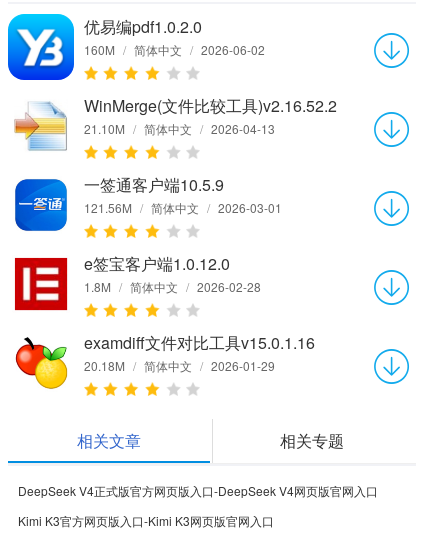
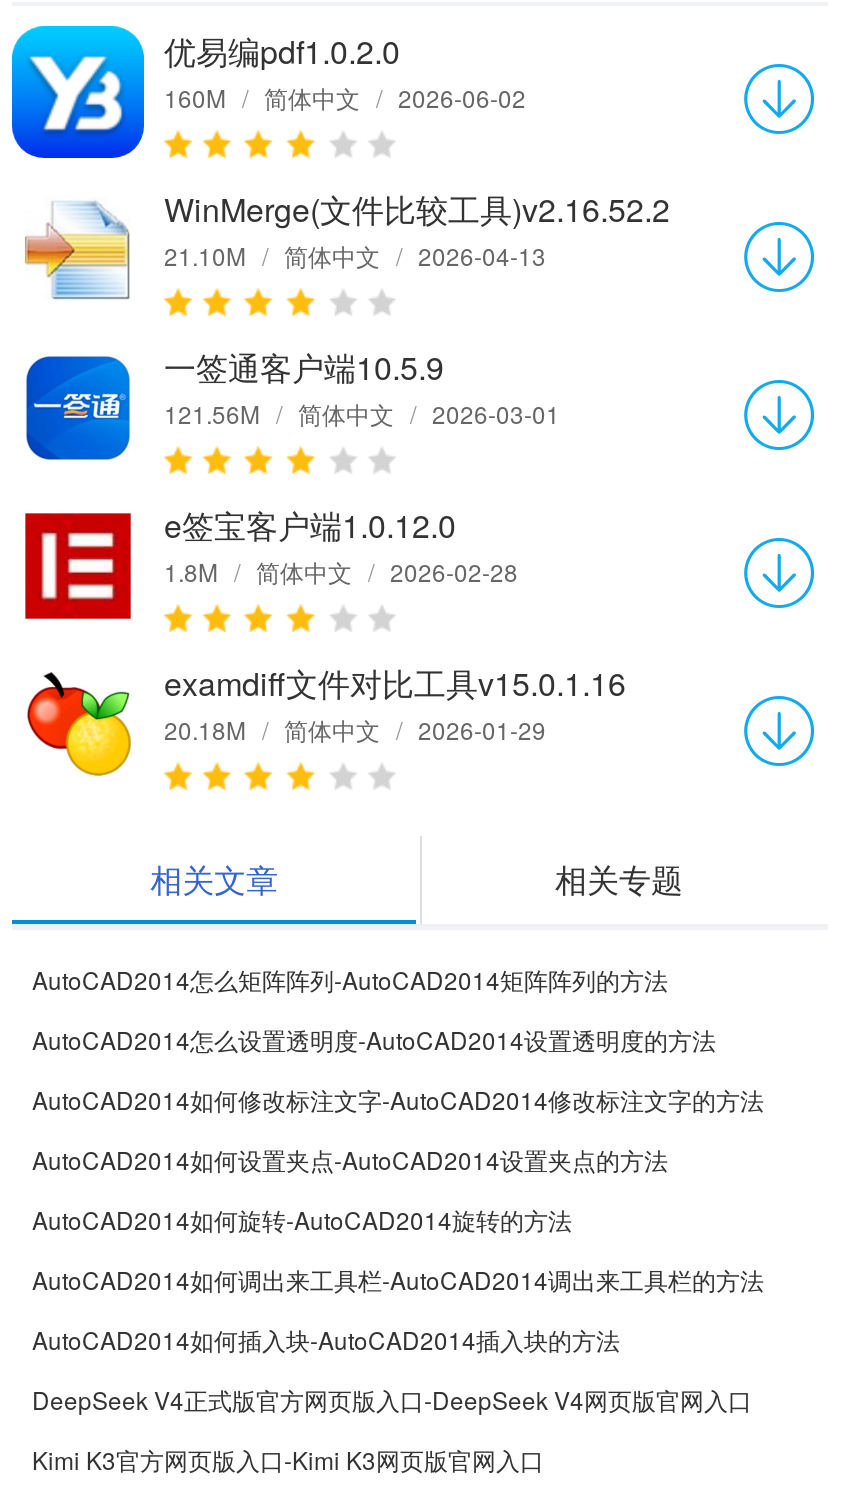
+ AutoCAD2014怎么矩阵阵列-AutoCAD2014矩阵阵列的方法
+ AutoCAD2014怎么设置透明度-AutoCAD2014设置透明度的方法
+ AutoCAD2014如何修改标注文字-AutoCAD2014修改标注文字的方法
+ AutoCAD2014如何设置夹点-AutoCAD2014设置夹点的方法
+ AutoCAD2014如何旋转-AutoCAD2014旋转的方法
+ AutoCAD2014如何调出来工具栏-AutoCAD2014调出来工具栏的方法
+ AutoCAD2014如何插入块-AutoCAD2014插入块的方法
